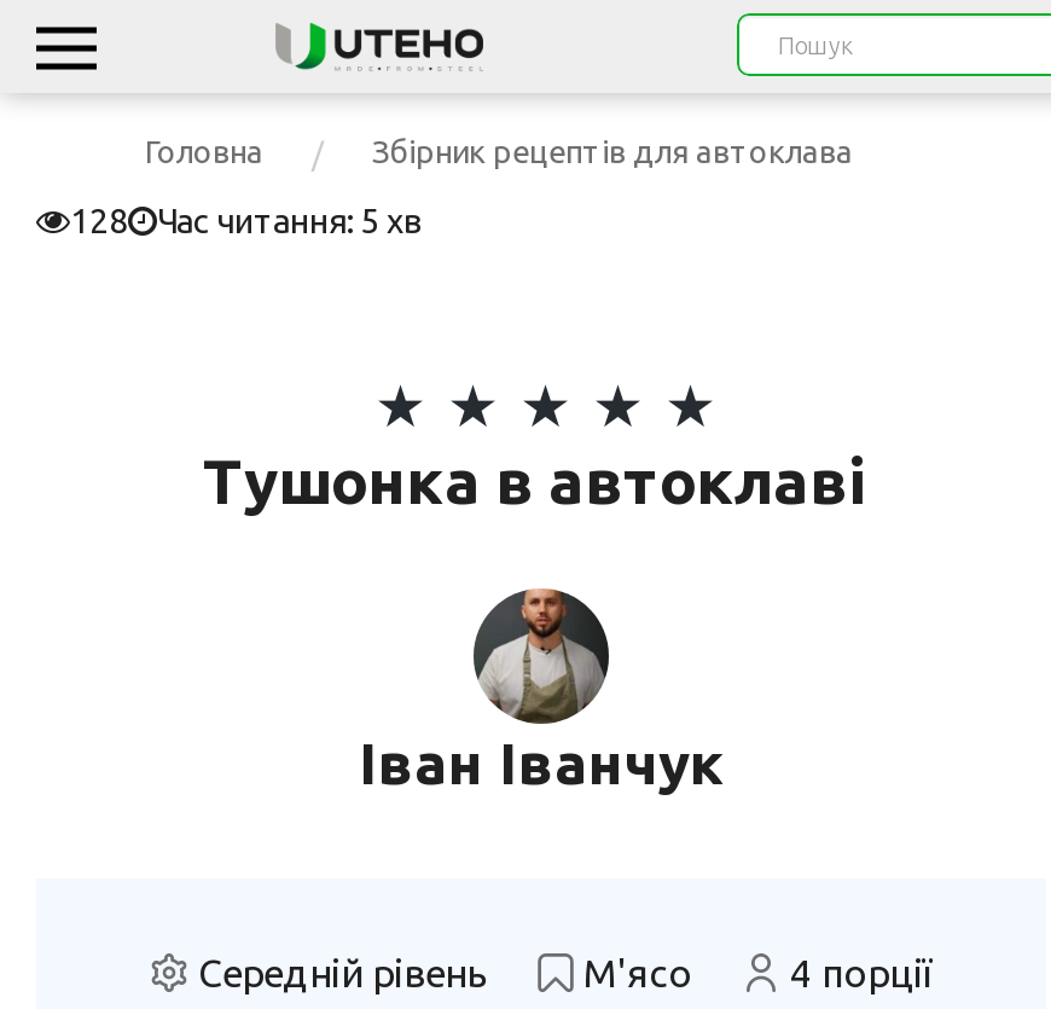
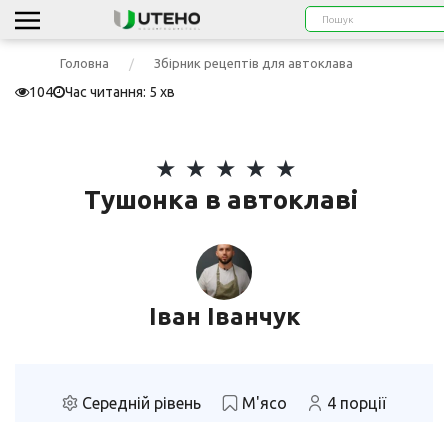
- 128 Час читання: 5 хв
+ 104 Час читання: 5 хв
